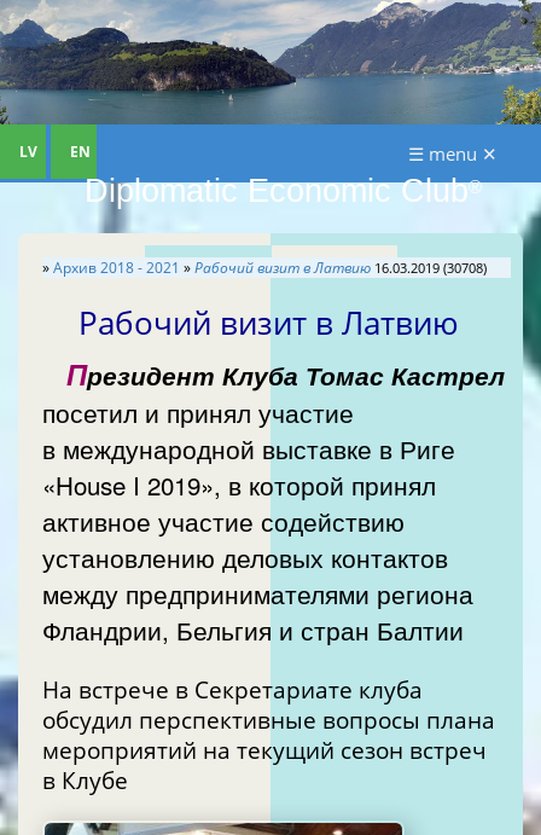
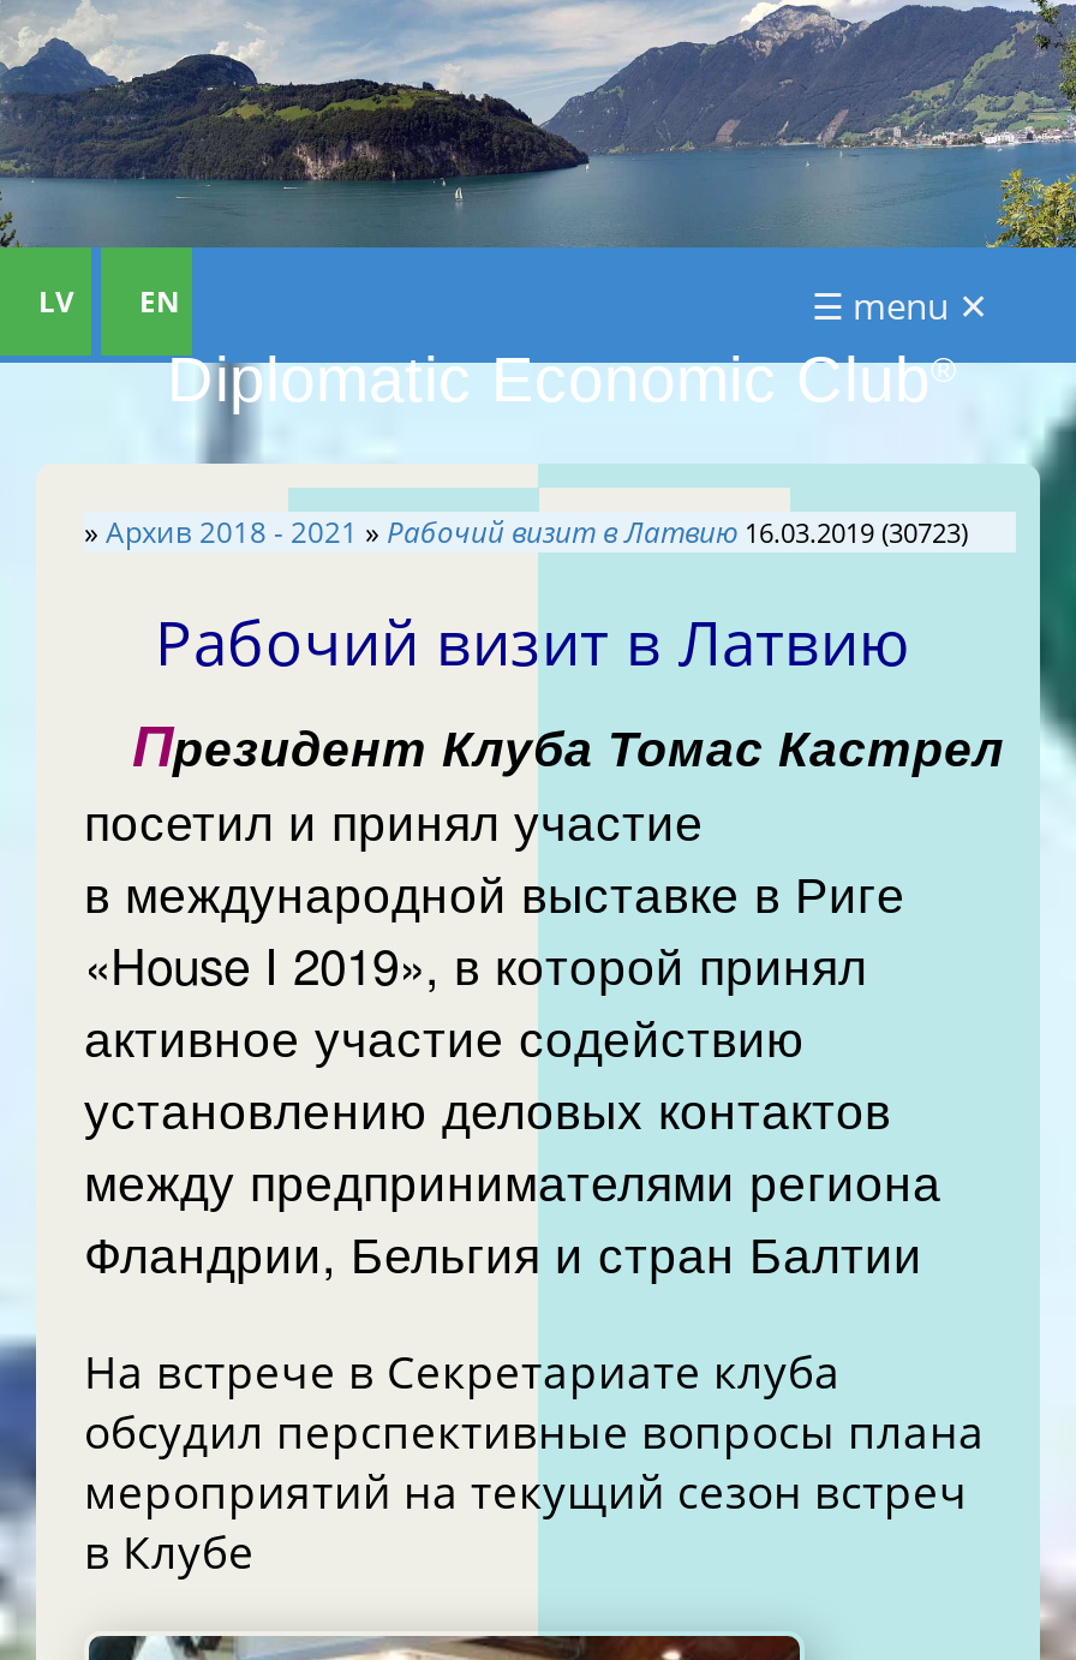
- » Архив 2018 - 2021» Рабочий визит в Латвию 16.03.2019 (30708)
+ » Архив 2018 - 2021» Рабочий визит в Латвию 16.03.2019 (30723)
